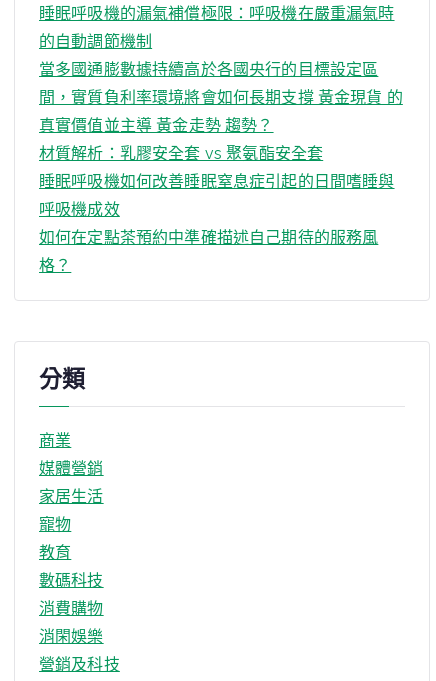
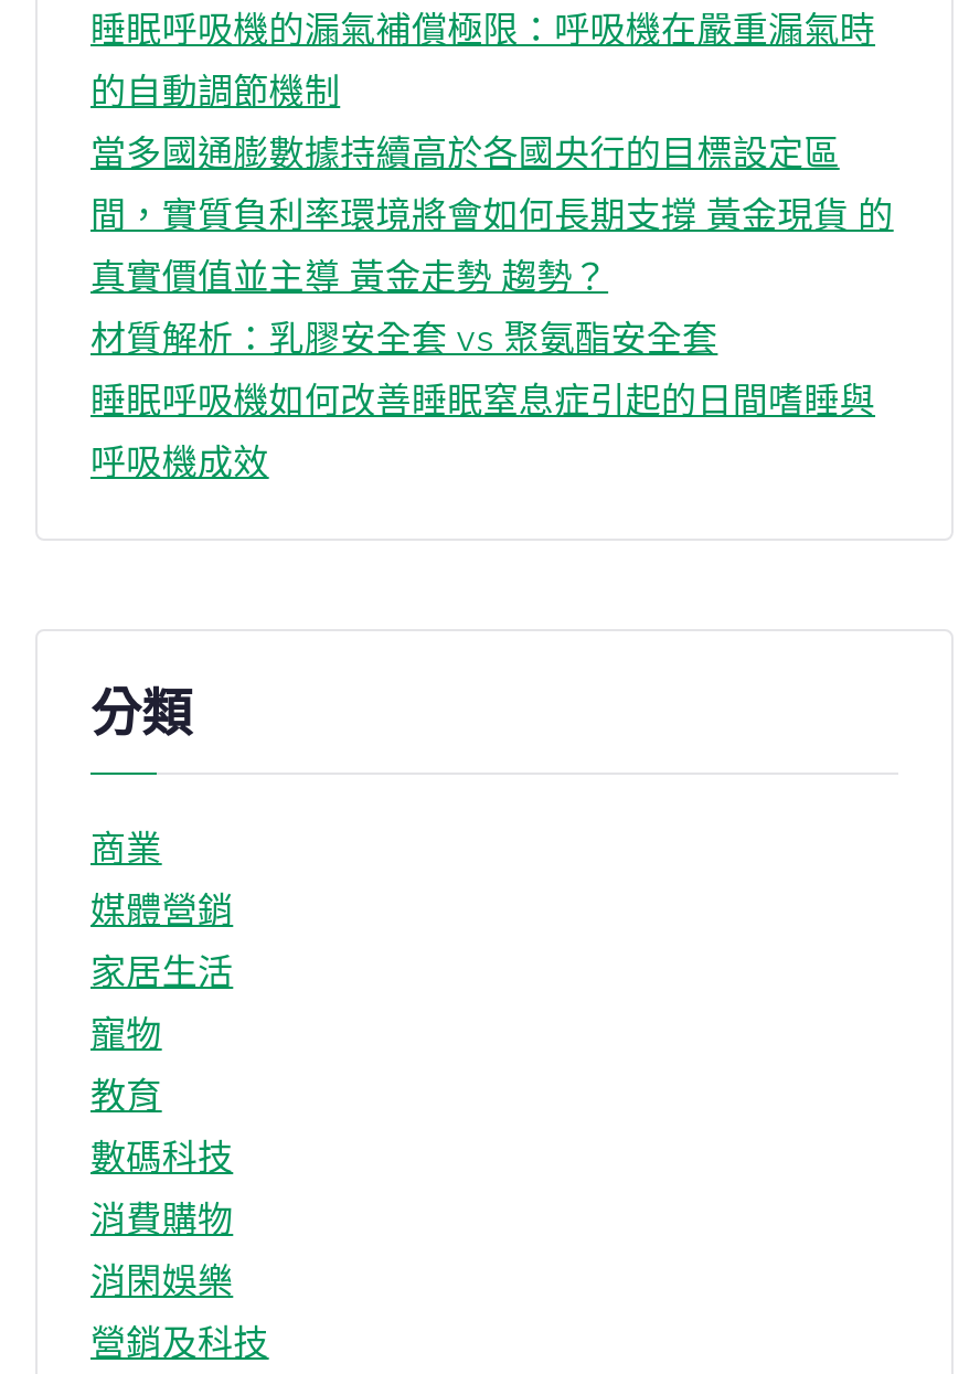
- 如何在定點茶預約中準確描述自己期待的服務風
- 格？
